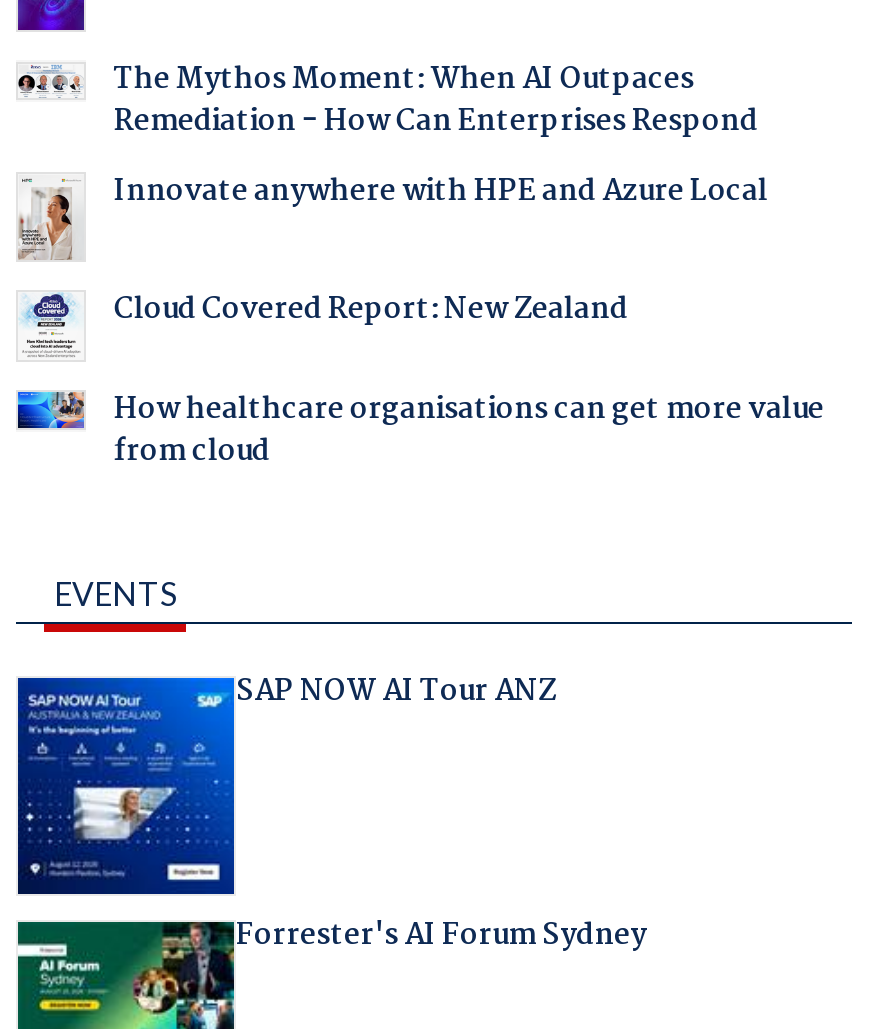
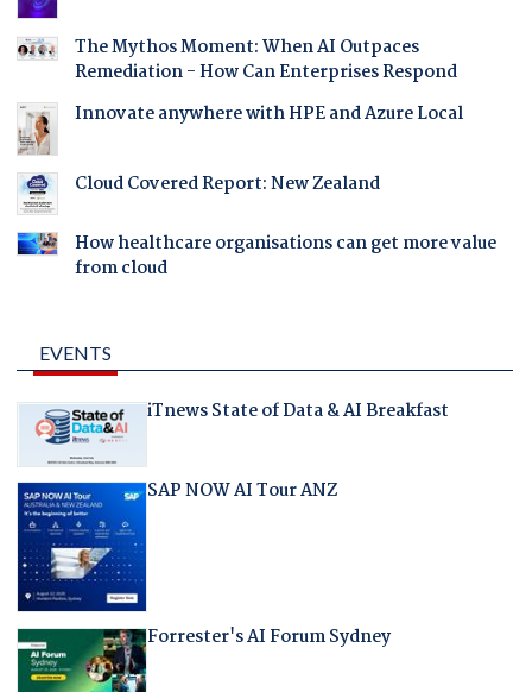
+ [image]
+ iTnews State of Data & AI Breakfast
